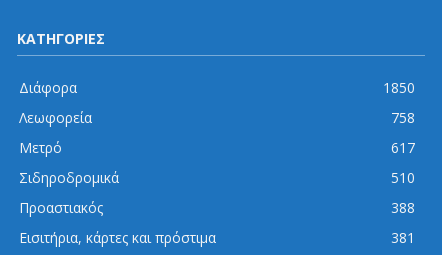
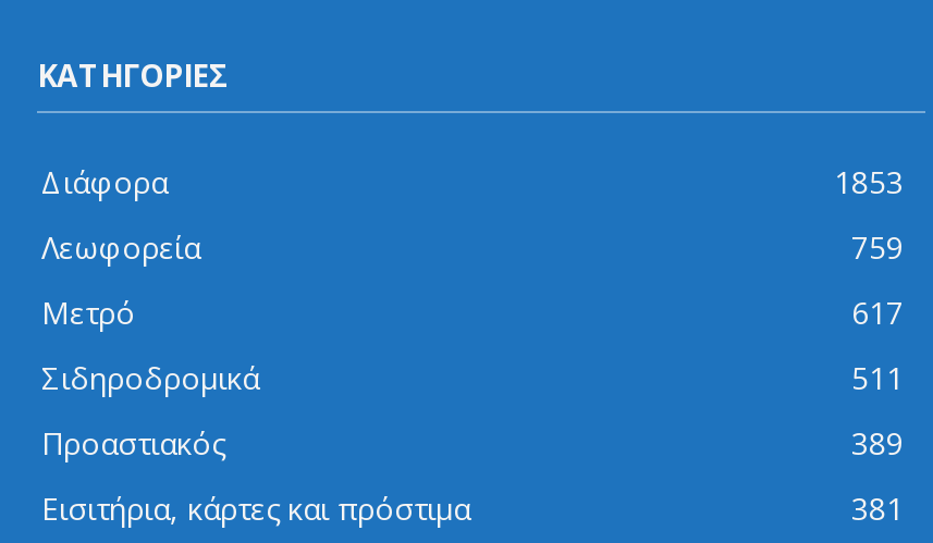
- 1850
+ 1853

- 758
+ 759

- 510
+ 511

- 388
+ 389
